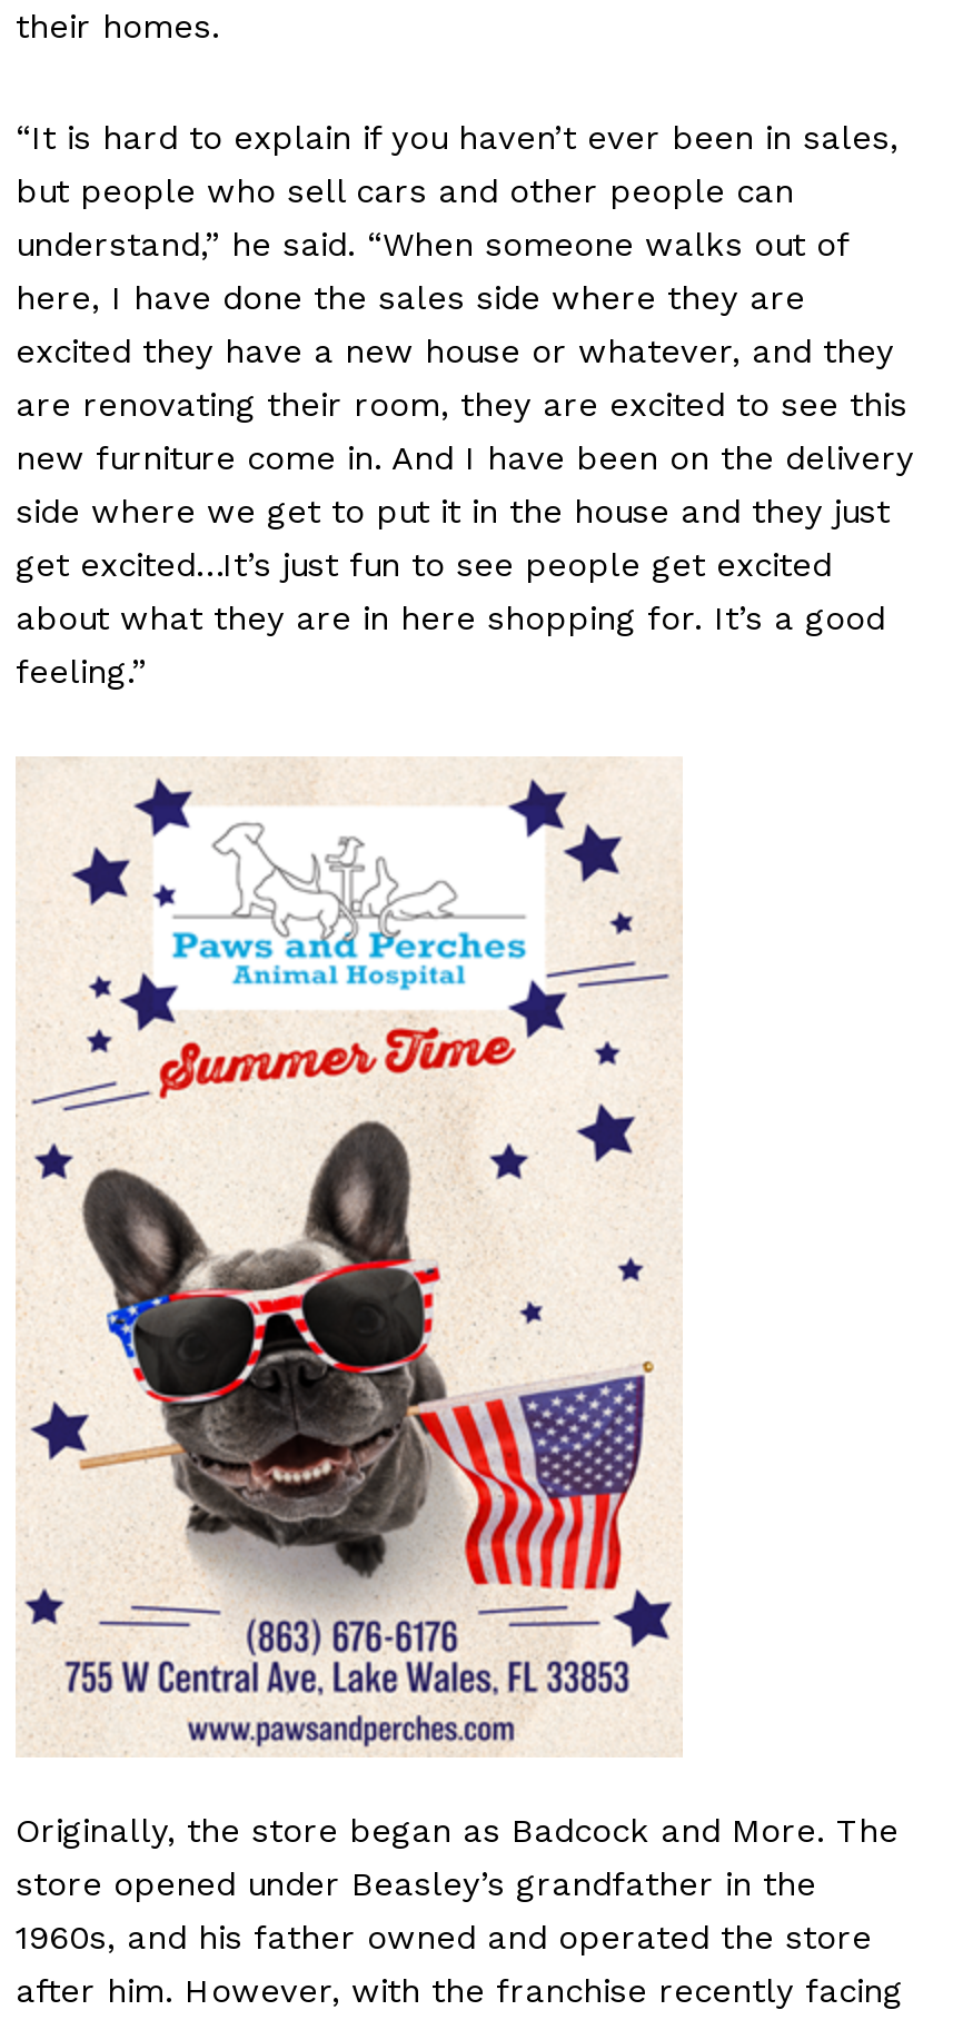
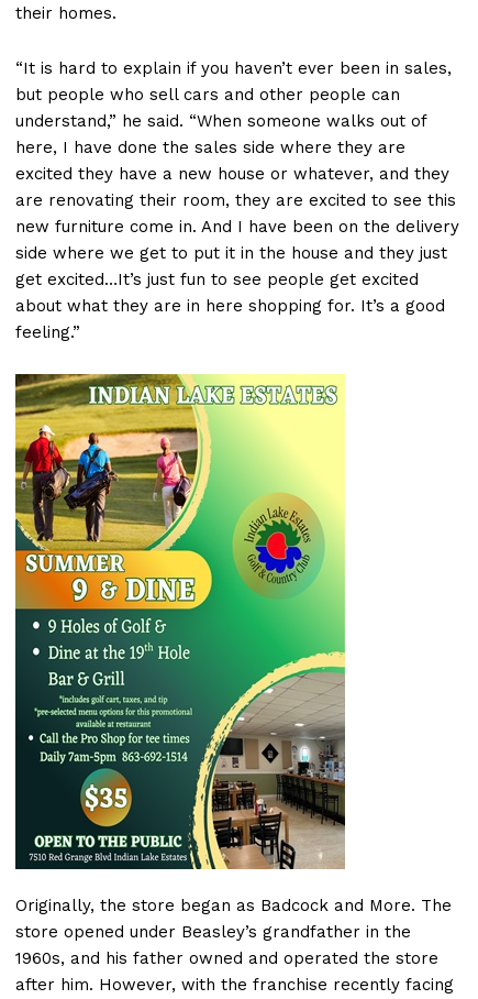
- [image]
+ [image]
